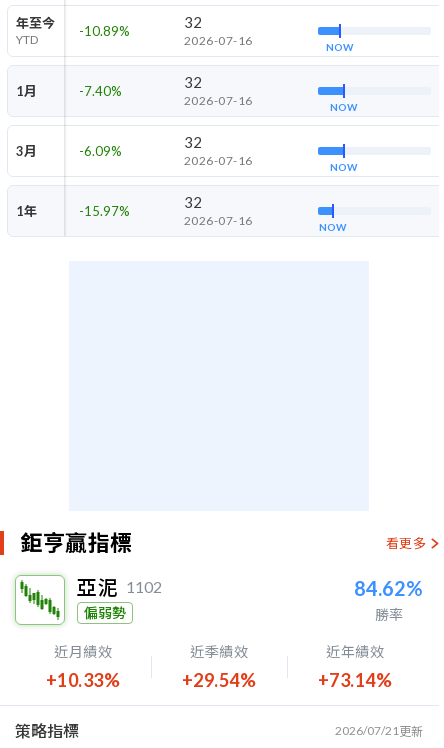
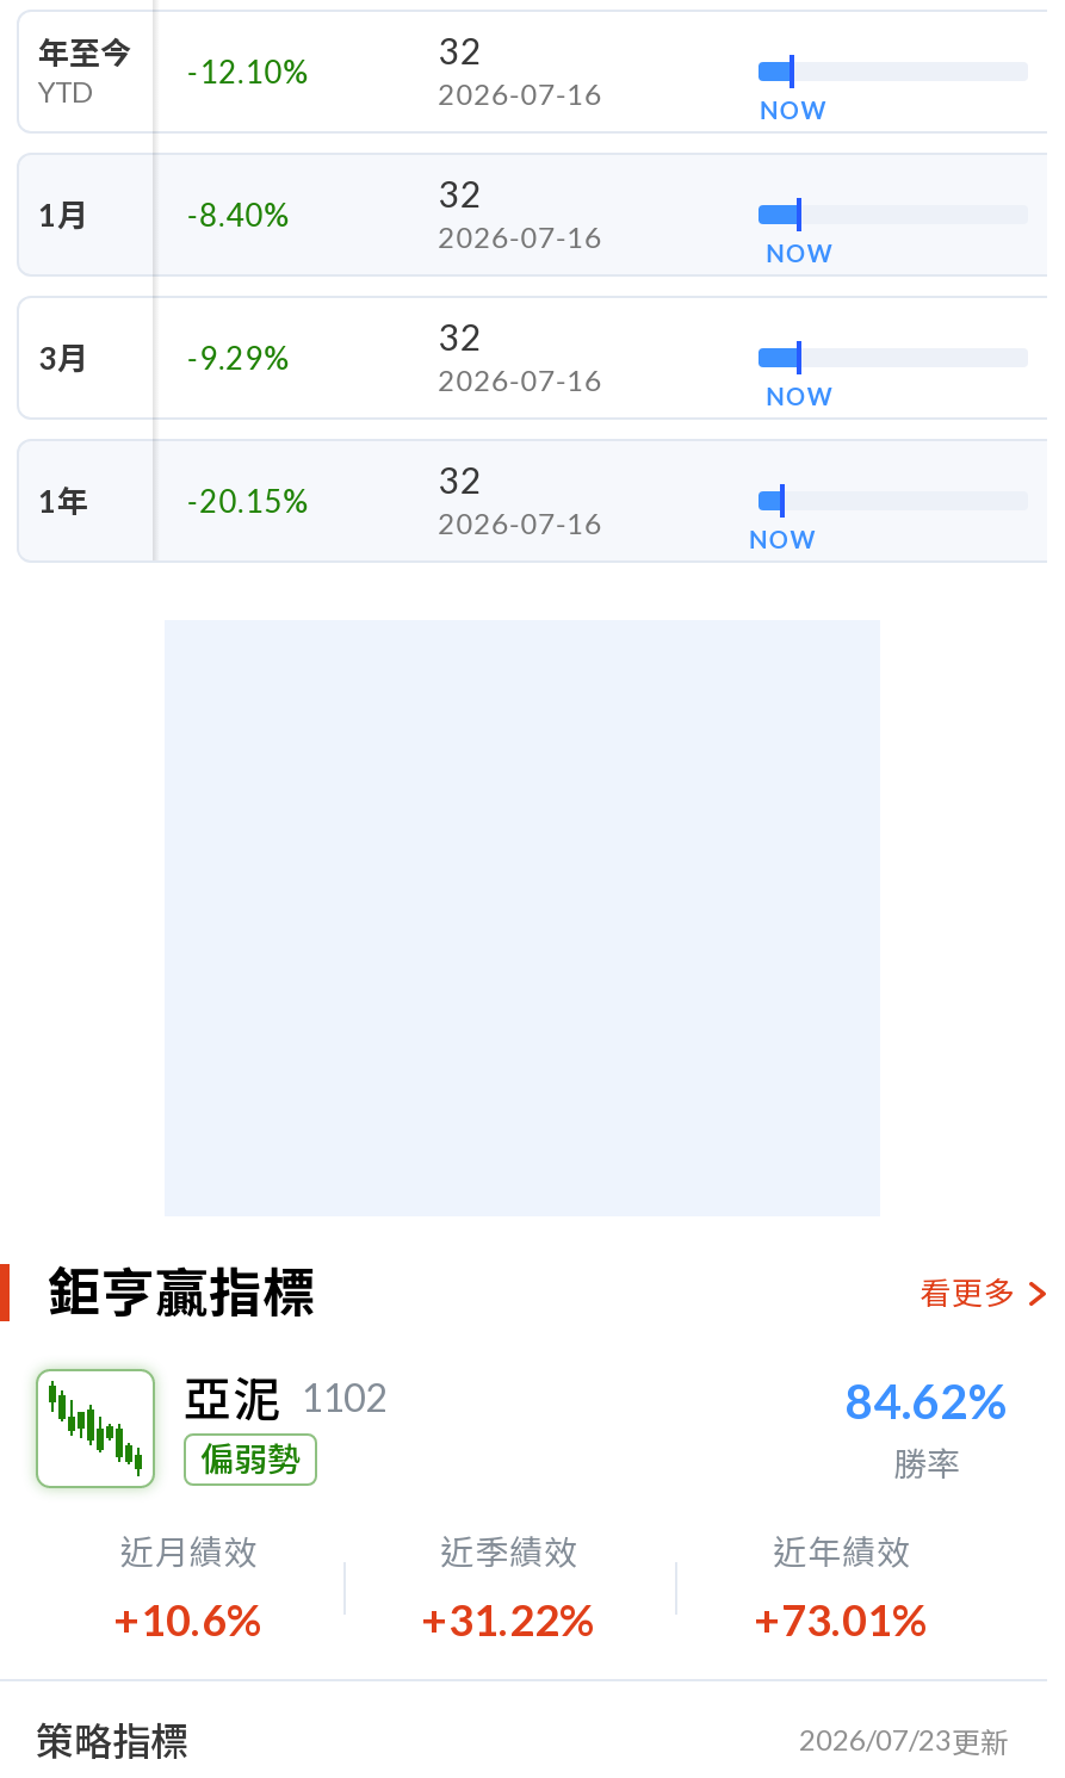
- 年至今 -10.89%
+ 年至今 -12.10%

- -7.40%
+ -8.40%

- -6.09%
+ -9.29%

- -15.97%
+ -20.15%

- +10.33%
+ +10.6%

- +29.54%
+ +31.22%

- +73.14%
+ +73.01%

- 2026/07/21更新
+ 2026/07/23更新
